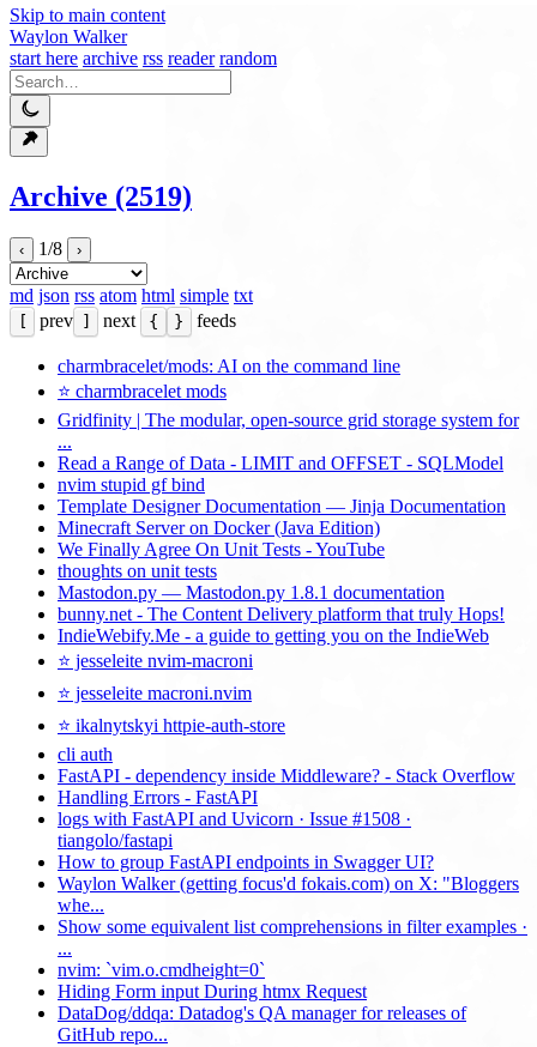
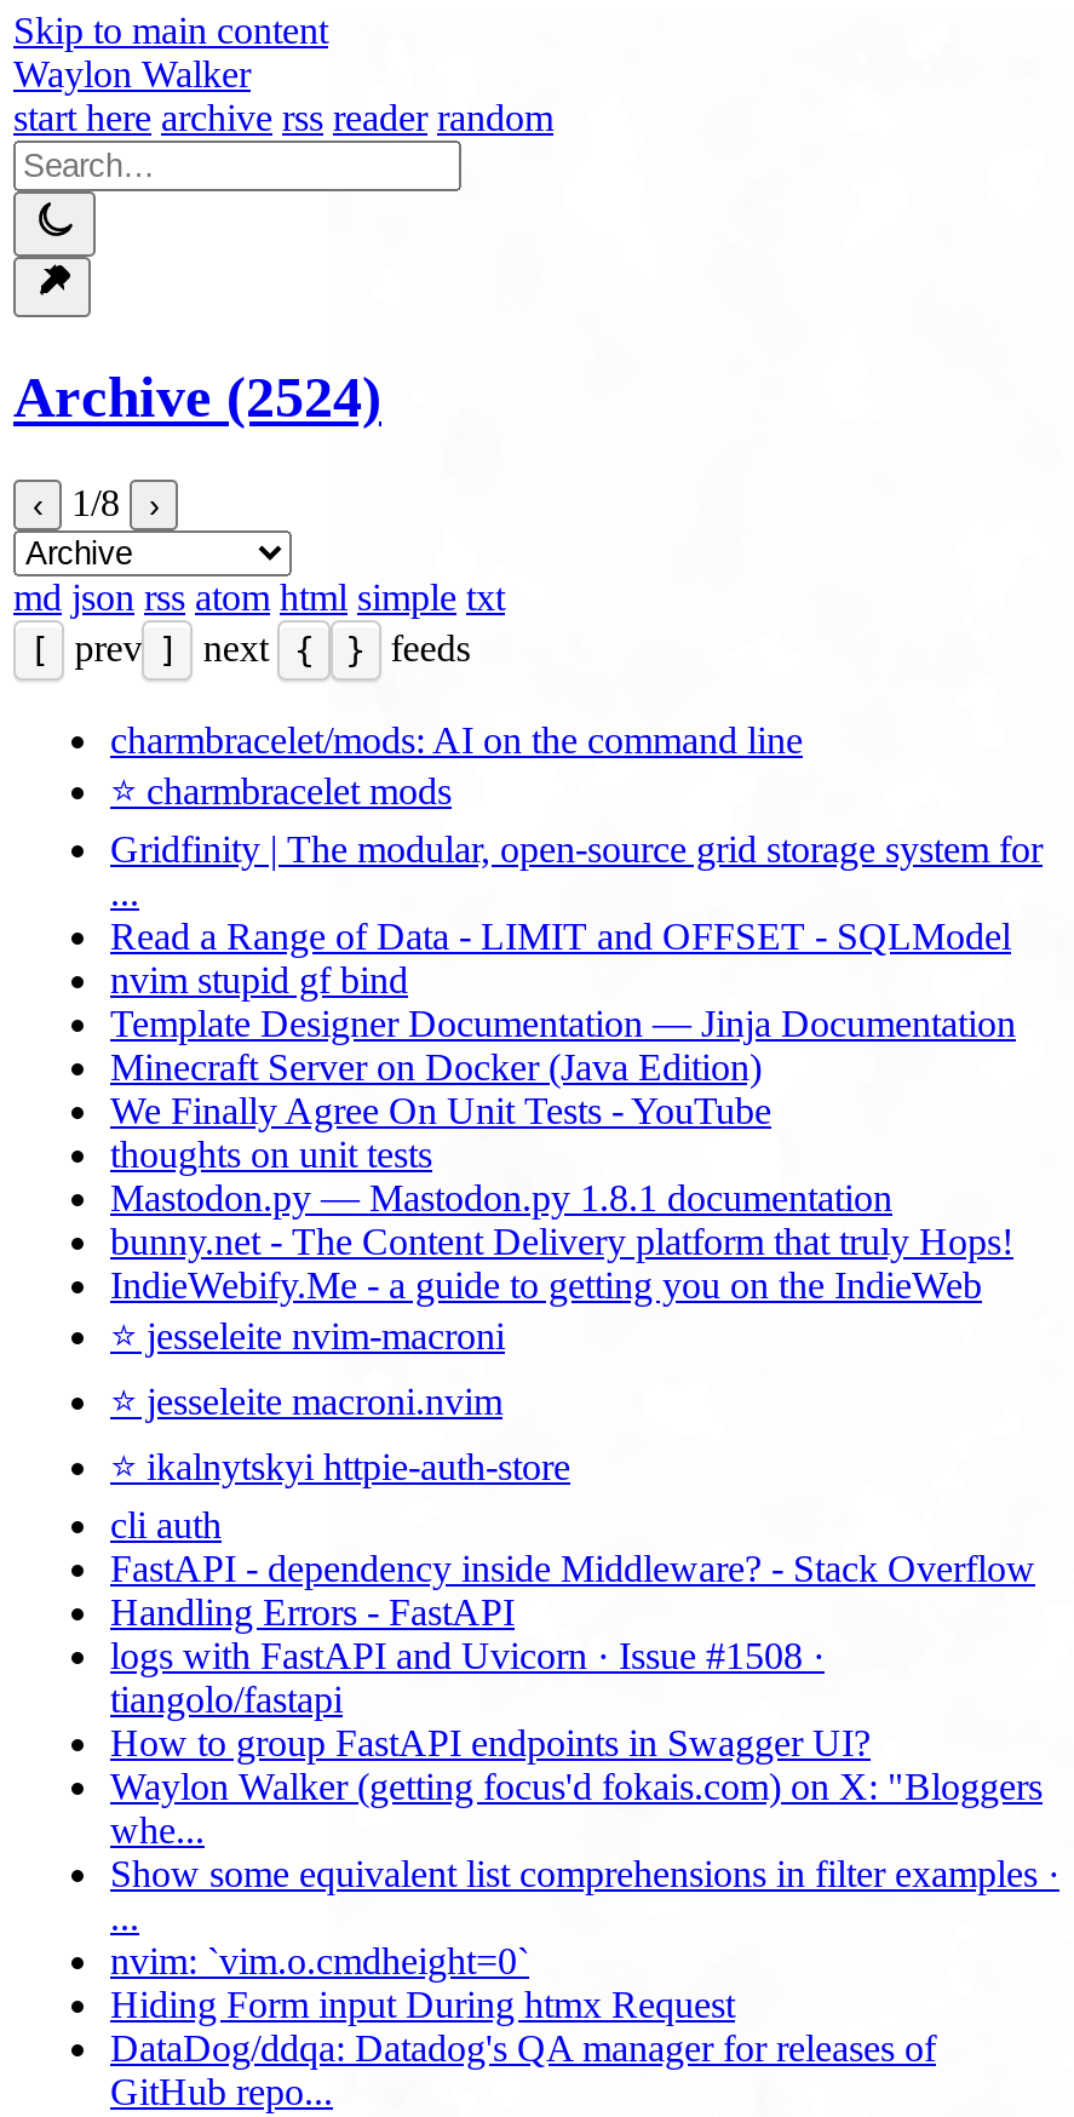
- Archive (2519)
+ Archive (2524)
